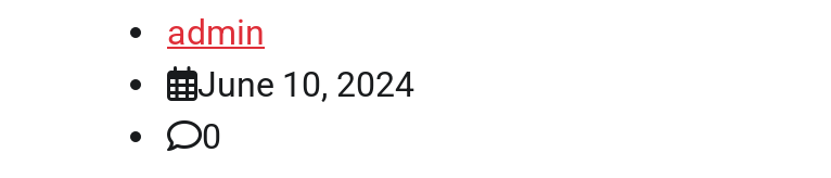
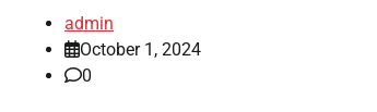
- June 10, 2024
+ October 1, 2024
